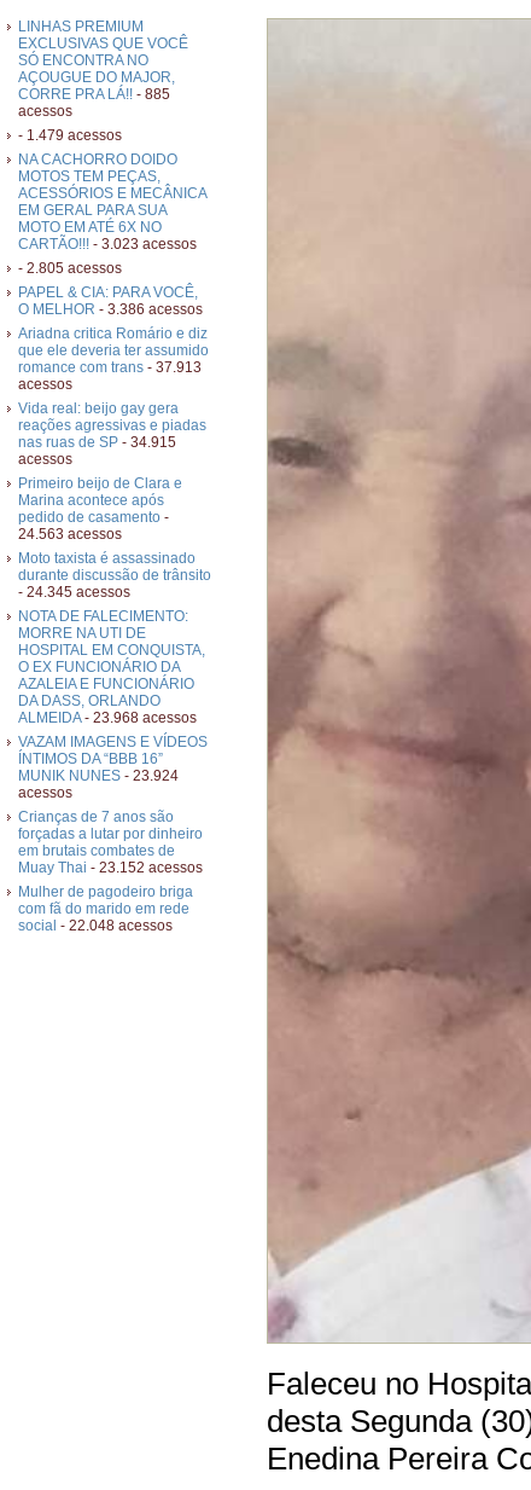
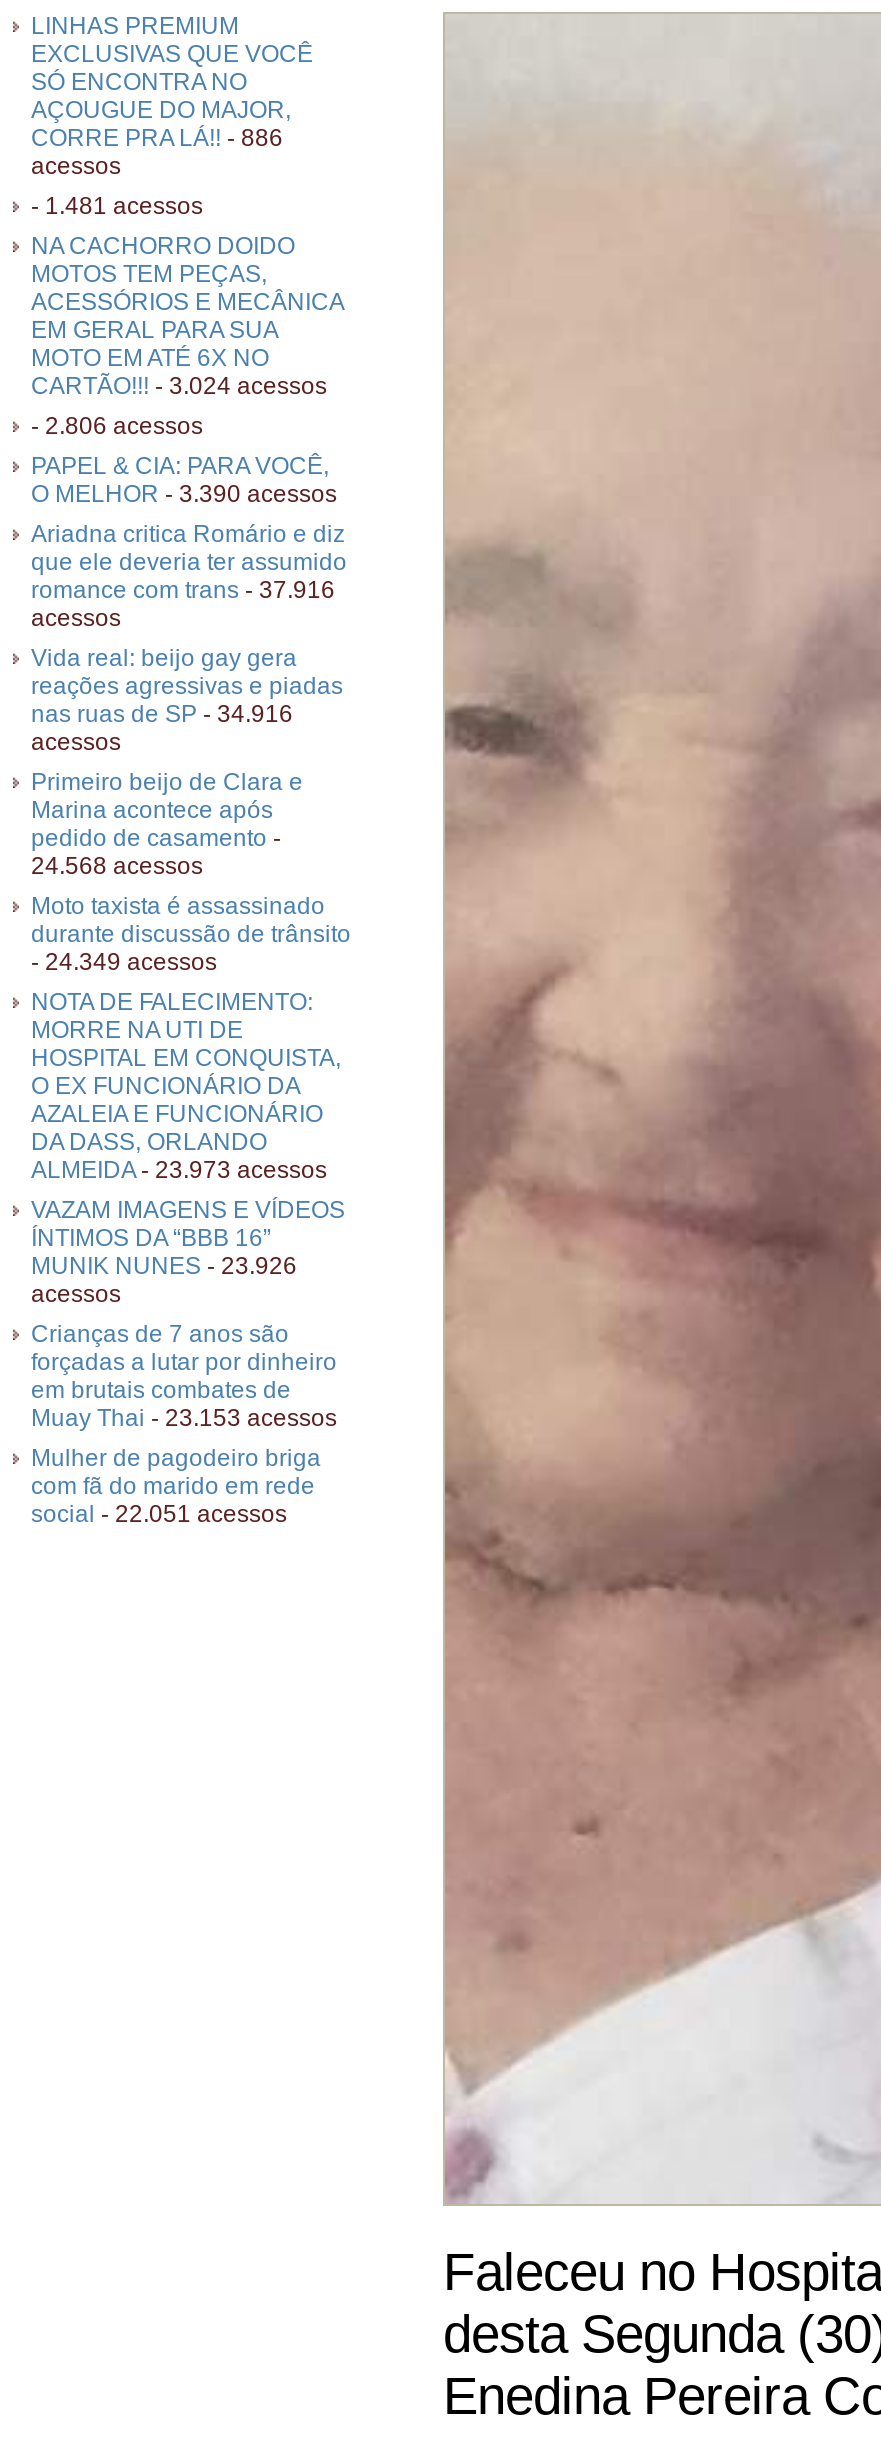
- CORRE PRA LÁ!! - 885
+ CORRE PRA LÁ!! - 886

- - 1.479 acessos
+ - 1.481 acessos

- CARTÃO!!! - 3.023 acessos
+ CARTÃO!!! - 3.024 acessos

- - 2.805 acessos
+ - 2.806 acessos

- O MELHOR - 3.386 acessos
+ O MELHOR - 3.390 acessos

- romance com trans - 37.913
+ romance com trans - 37.916

- nas ruas de SP - 34.915
+ nas ruas de SP - 34.916

- 24.563 acessos
+ 24.568 acessos

- - 24.345 acessos
+ - 24.349 acessos

- ALMEIDA - 23.968 acessos
+ ALMEIDA - 23.973 acessos

- MUNIK NUNES - 23.924
+ MUNIK NUNES - 23.926

- Muay Thai - 23.152 acessos
+ Muay Thai - 23.153 acessos

- social - 22.048 acessos
+ social - 22.051 acessos
